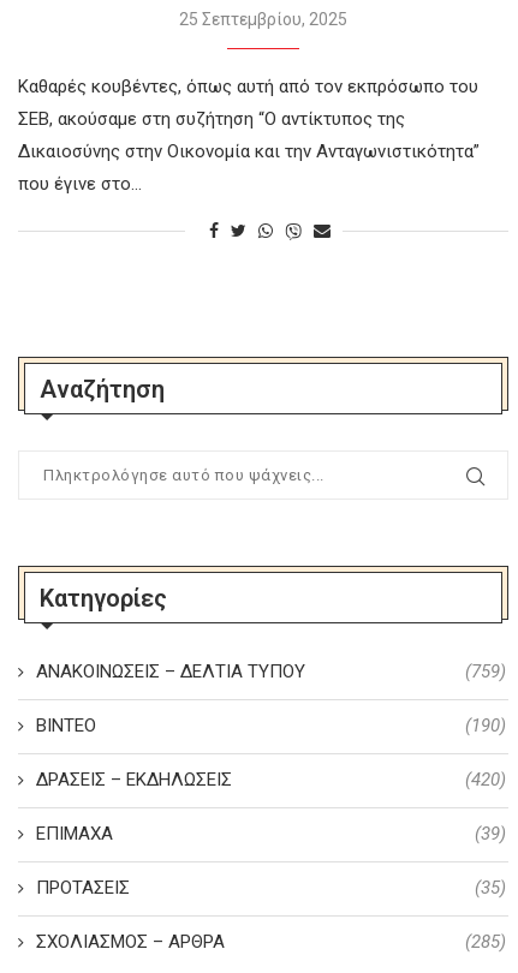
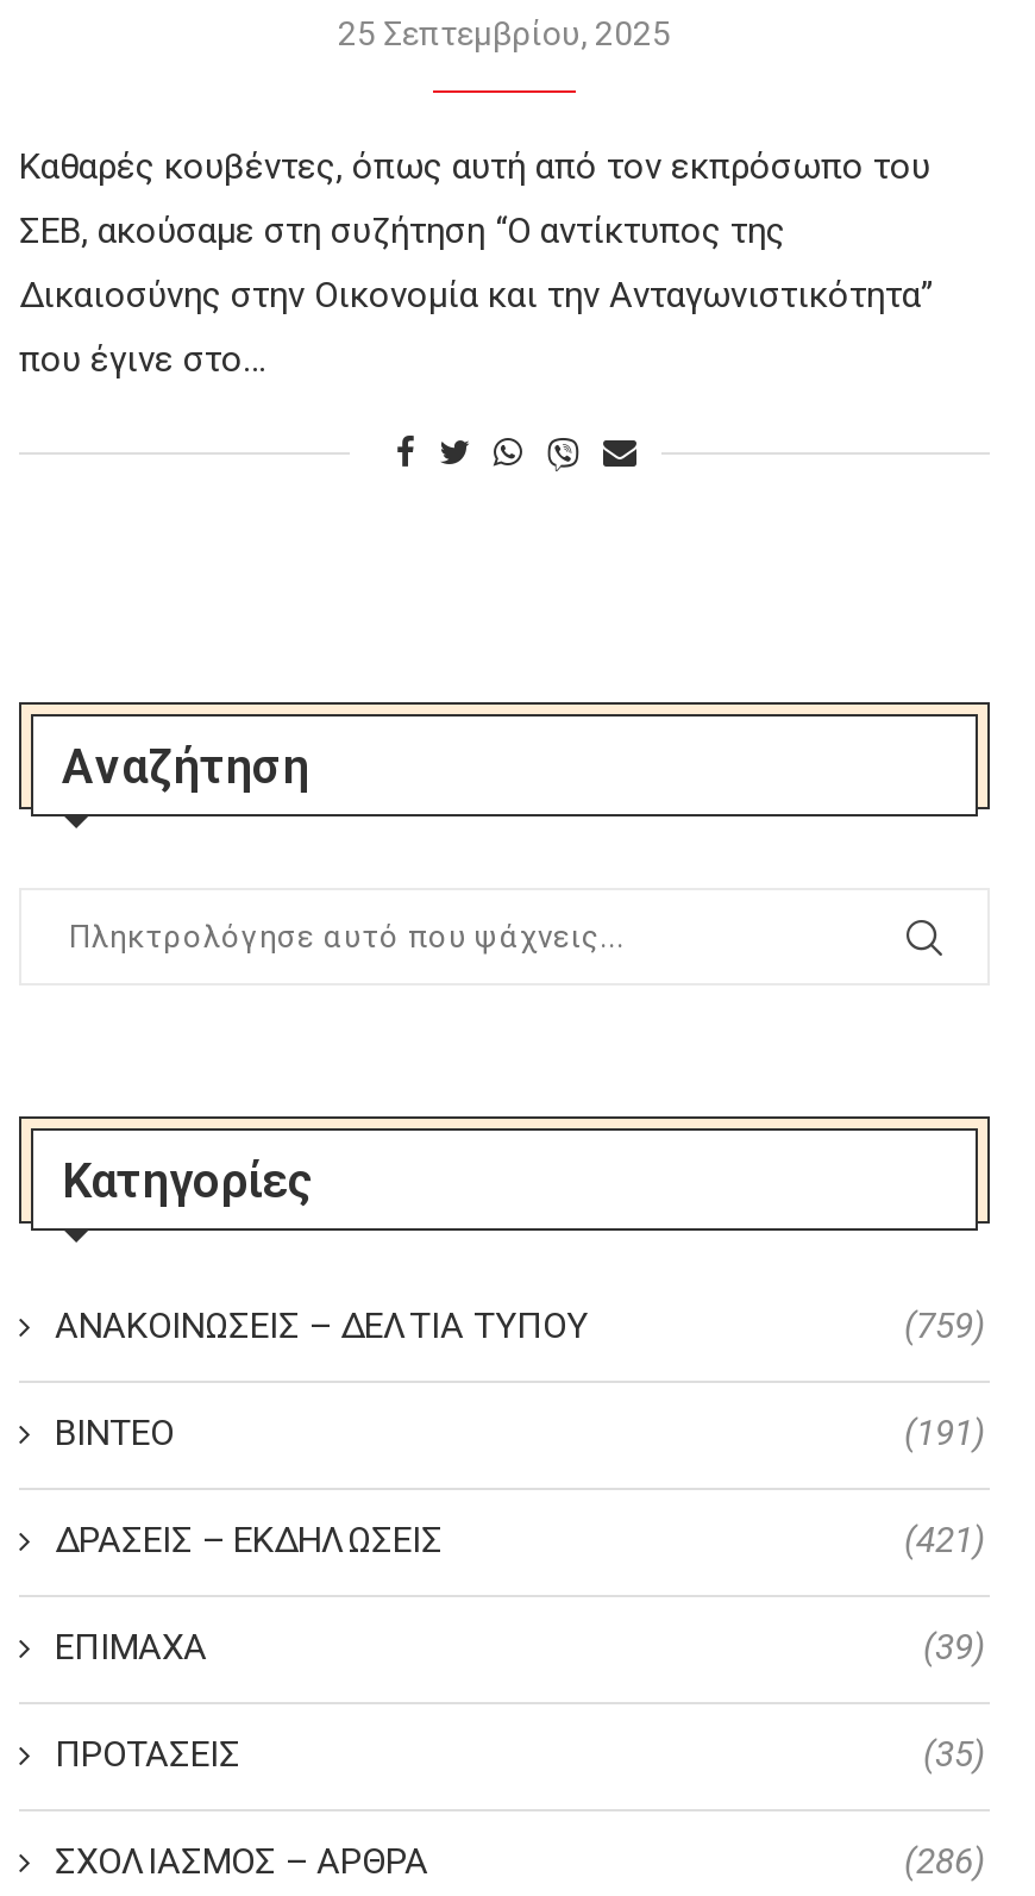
- (190)
+ (191)

- (420)
+ (421)

- (285)
+ (286)
